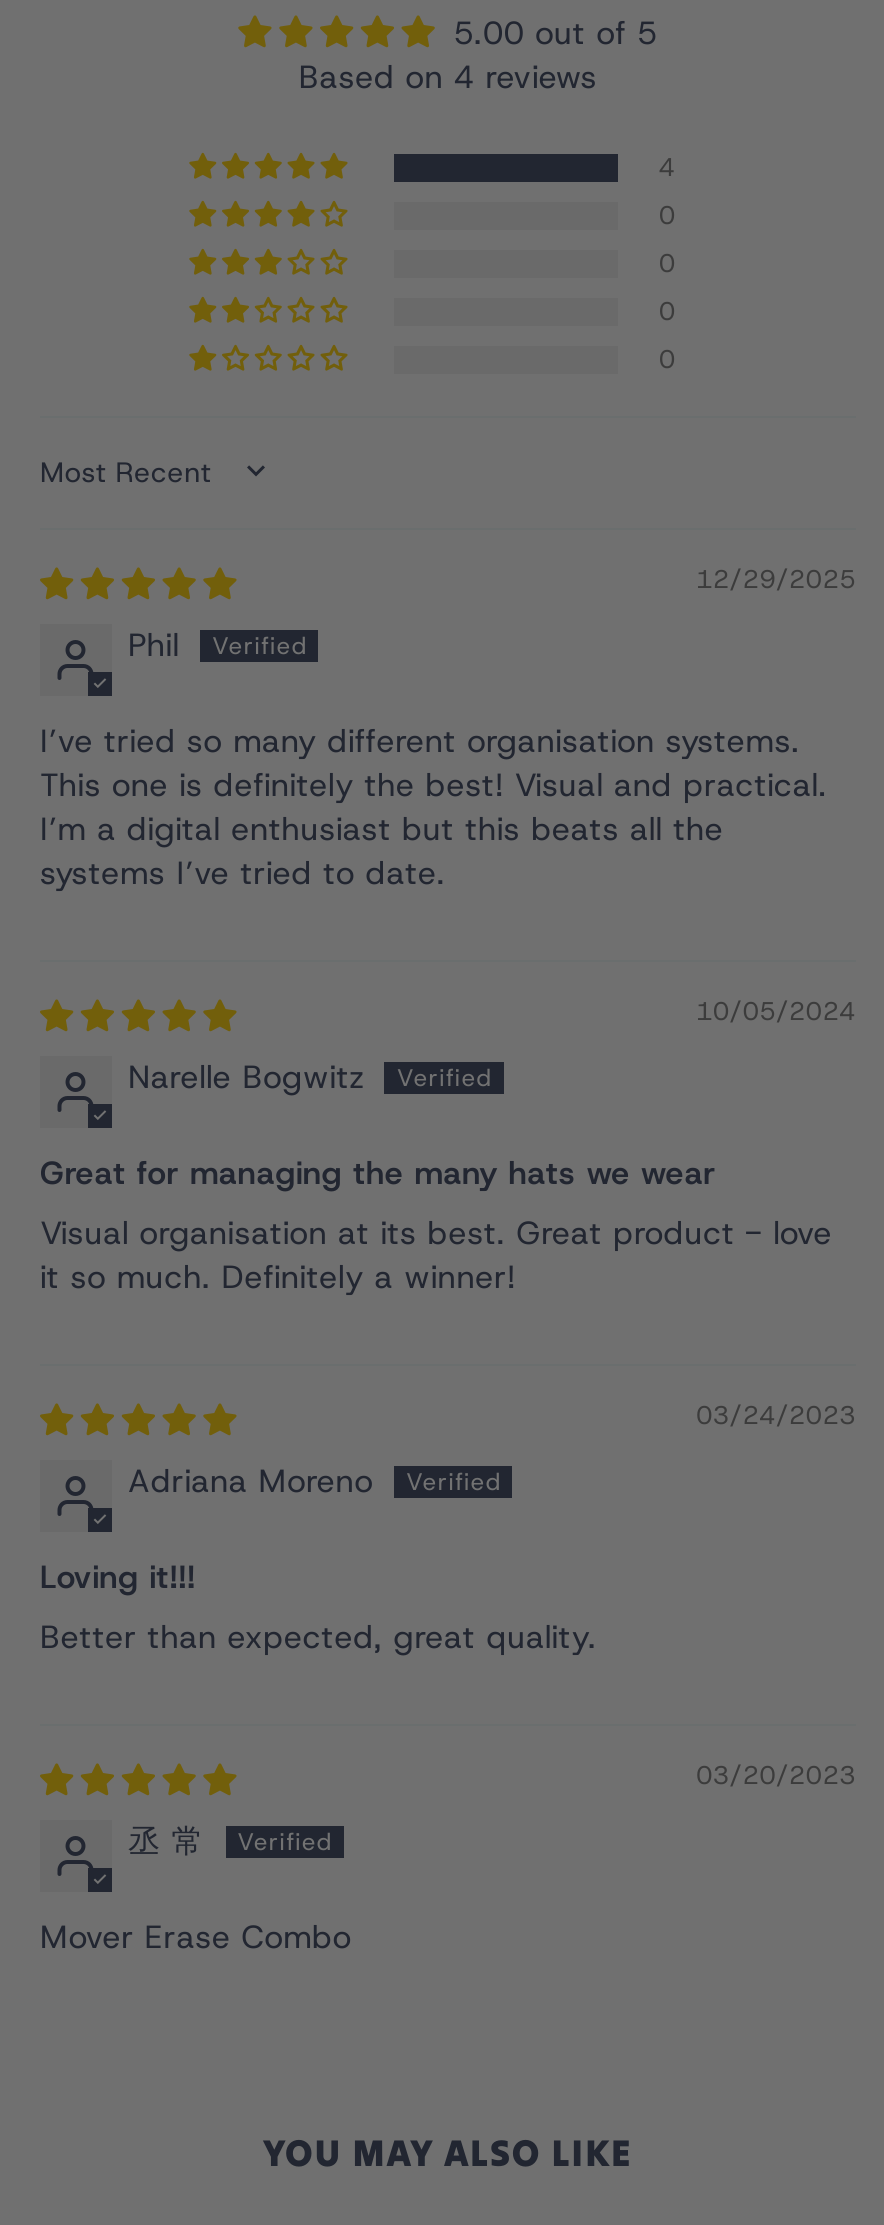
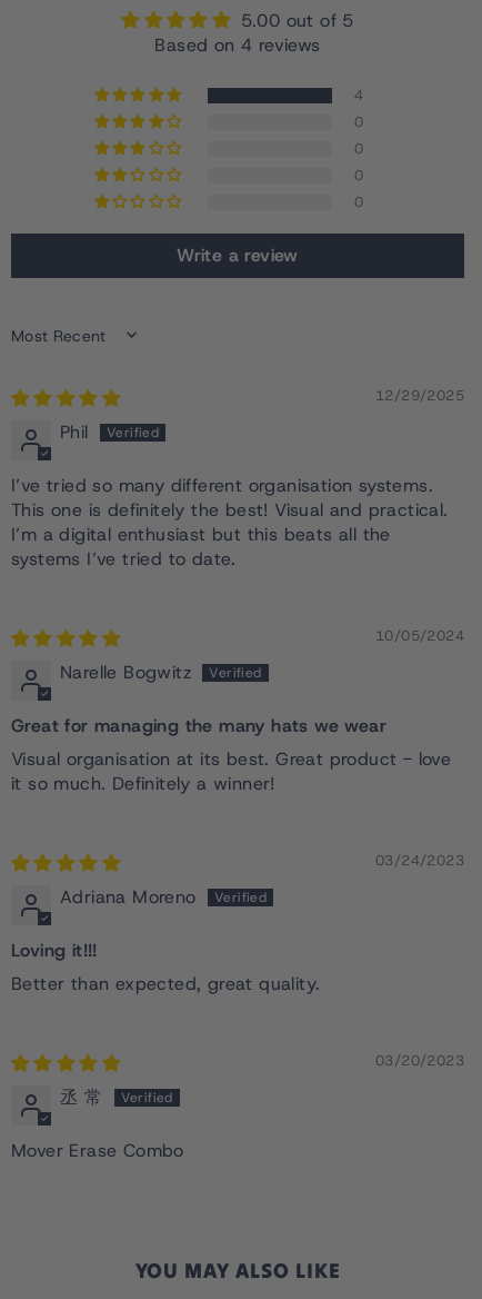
+ Write a review
